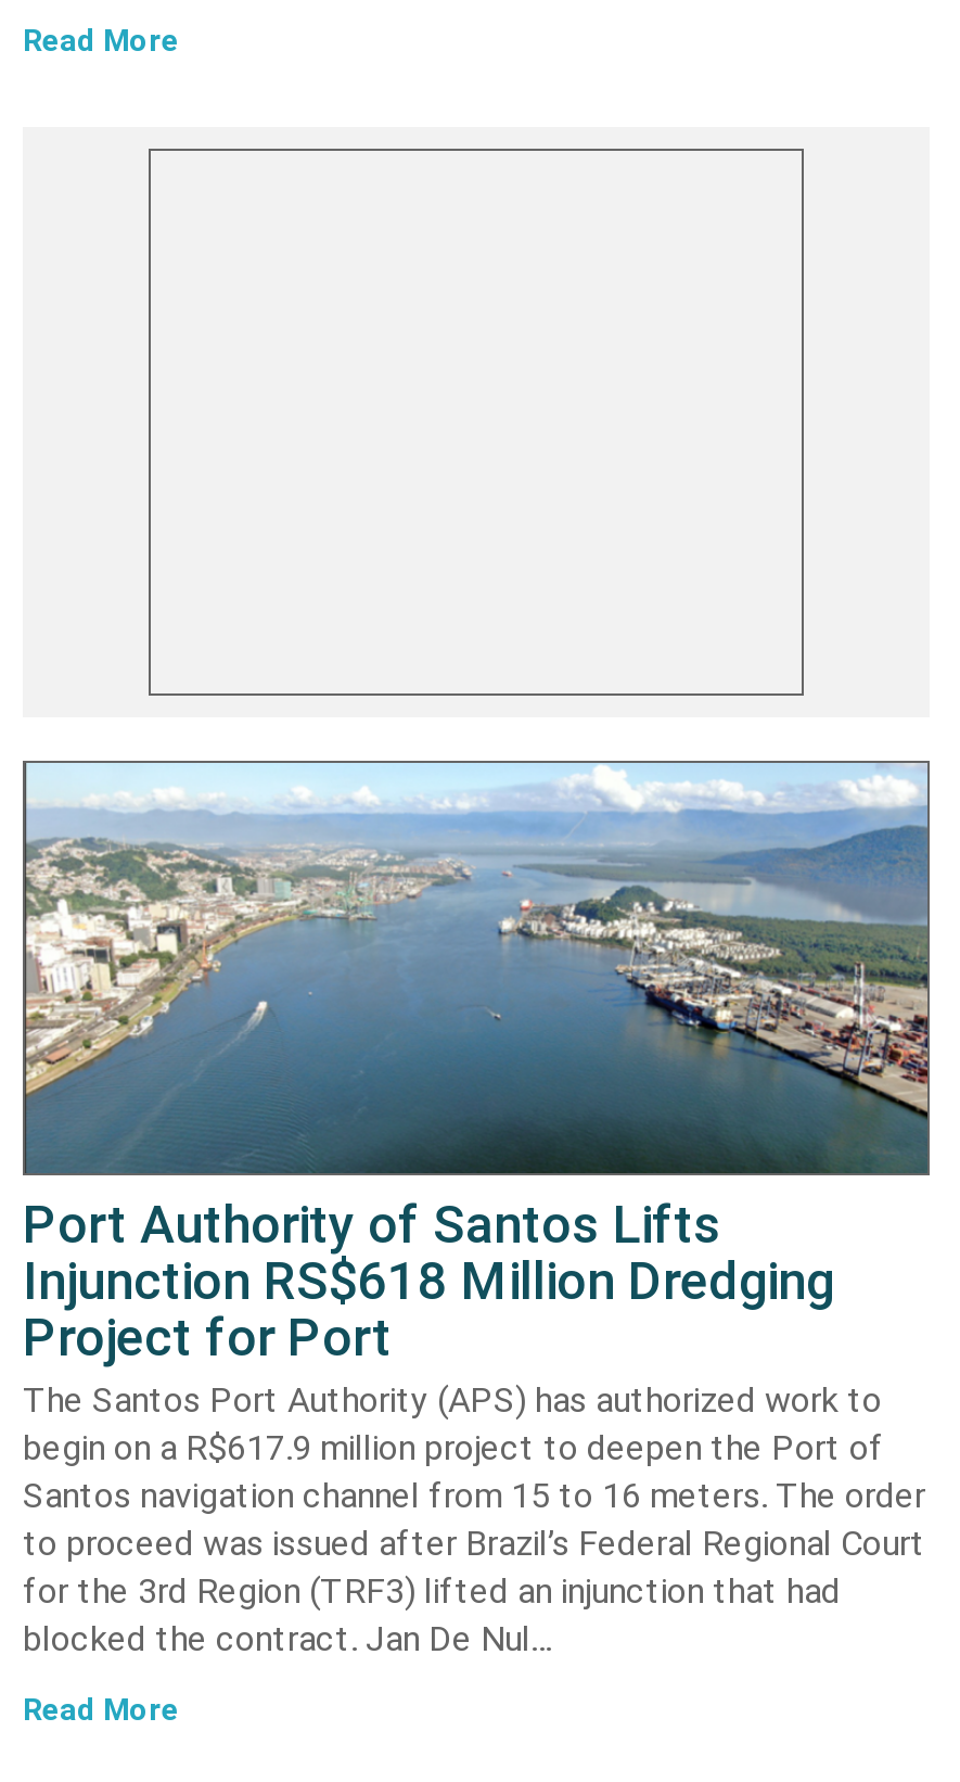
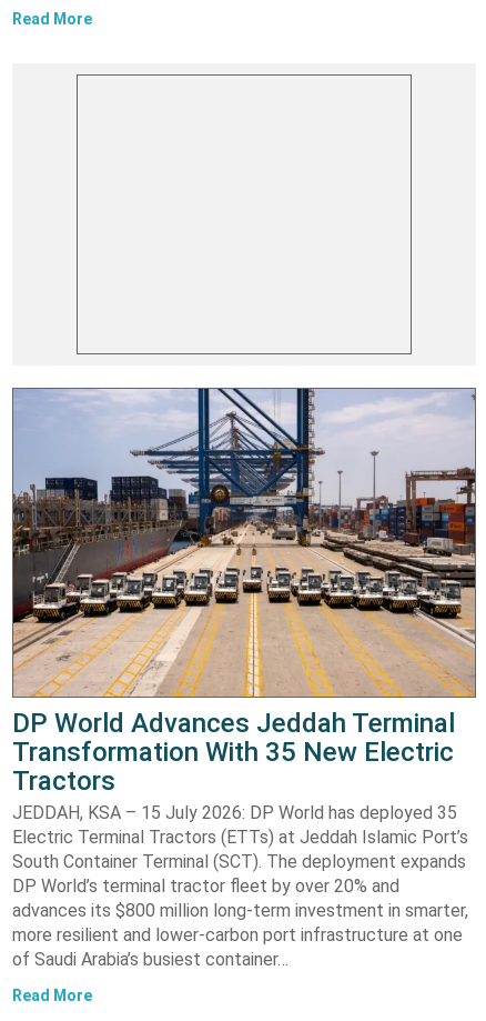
- [image]
- Port Authority of Santos Lifts
- Injunction RS$618 Million Dredging
- Project for Port
- The Santos Port Authority (APS) has authorized work to
- begin on a R$617.9 million project to deepen the Port of
- Santos navigation channel from 15 to 16 meters. The order
- to proceed was issued after Brazil’s Federal Regional Court
- for the 3rd Region (TRF3) lifted an injunction that had
- blocked the contract. Jan De Nul…
+ [image]
+ DP World Advances Jeddah Terminal
+ Transformation With 35 New Electric
+ Tractors
+ JEDDAH, KSA – 15 July 2026: DP World has deployed 35
+ Electric Terminal Tractors (ETTs) at Jeddah Islamic Port’s
+ South Container Terminal (SCT). The deployment expands
+ DP World’s terminal tractor fleet by over 20% and
+ advances its $800 million long-term investment in smarter,
+ more resilient and lower-carbon port infrastructure at one
+ of Saudi Arabia’s busiest container…
